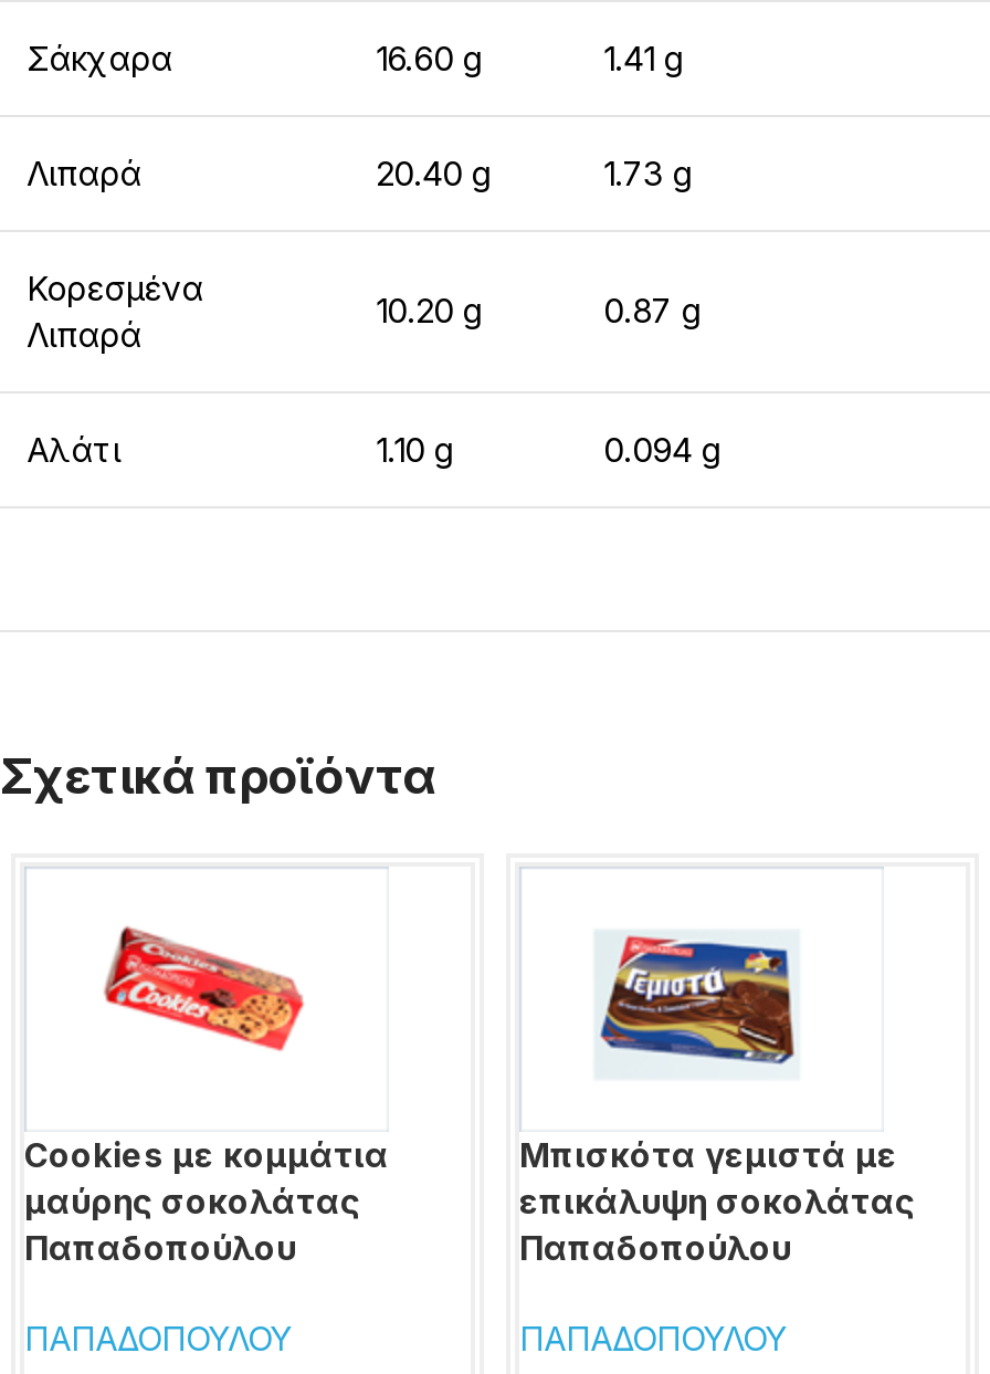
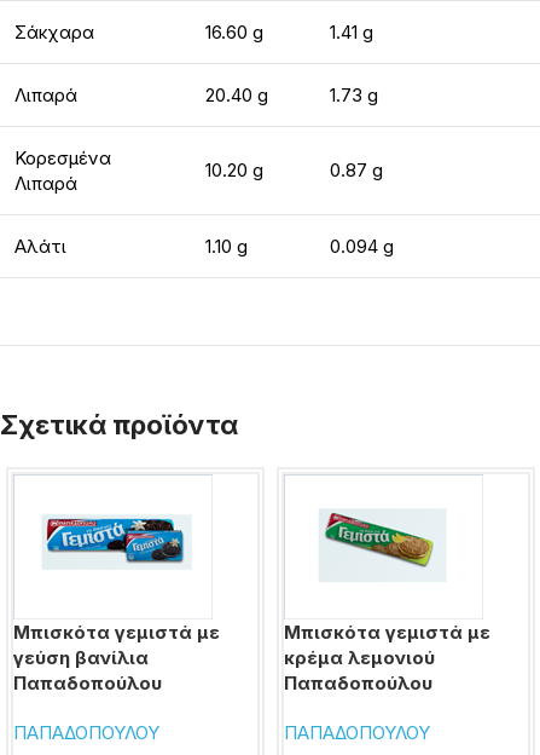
- [image]
- Cookies με κομμάτια
- μαύρης σοκολάτας
+ [image]
+ Μπισκότα γεμιστά με
+ γεύση βανίλια

- [image]
+ [image]

- επικάλυψη σοκολάτας
+ κρέμα λεμονιού
